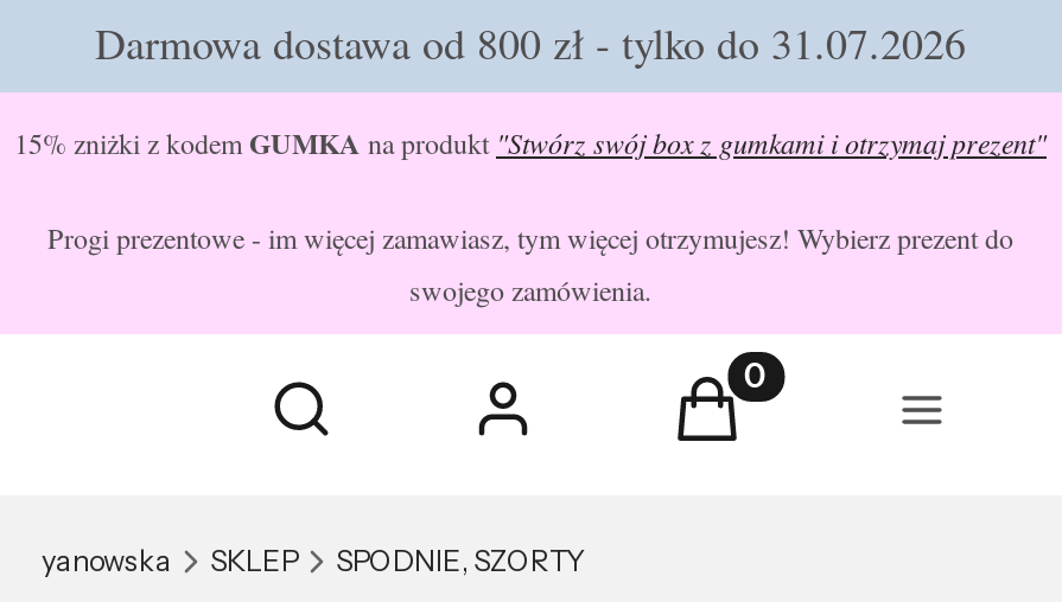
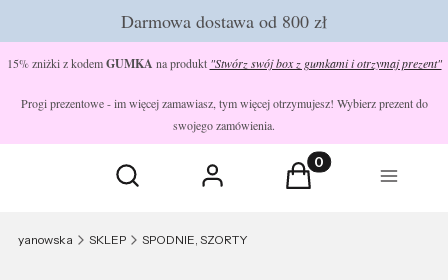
- Darmowa dostawa od 800 zł - tylko do 31.07.2026
+ Darmowa dostawa od 800 zł
